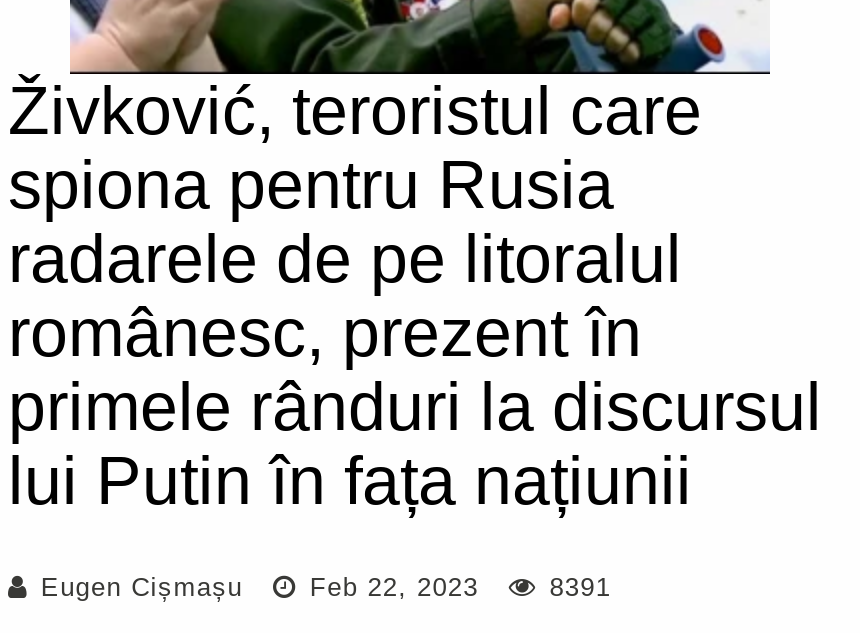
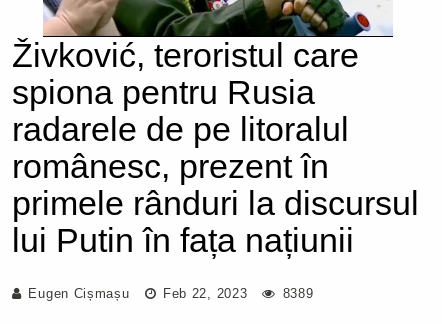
- 8391
+ 8389
